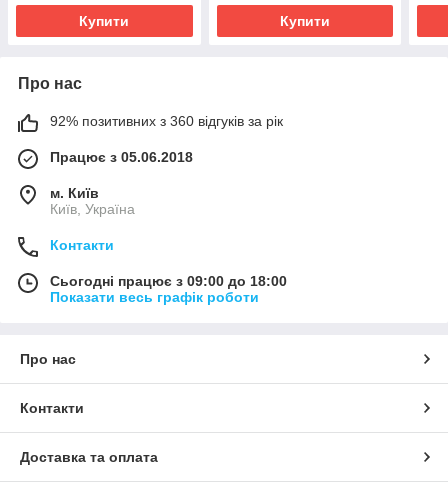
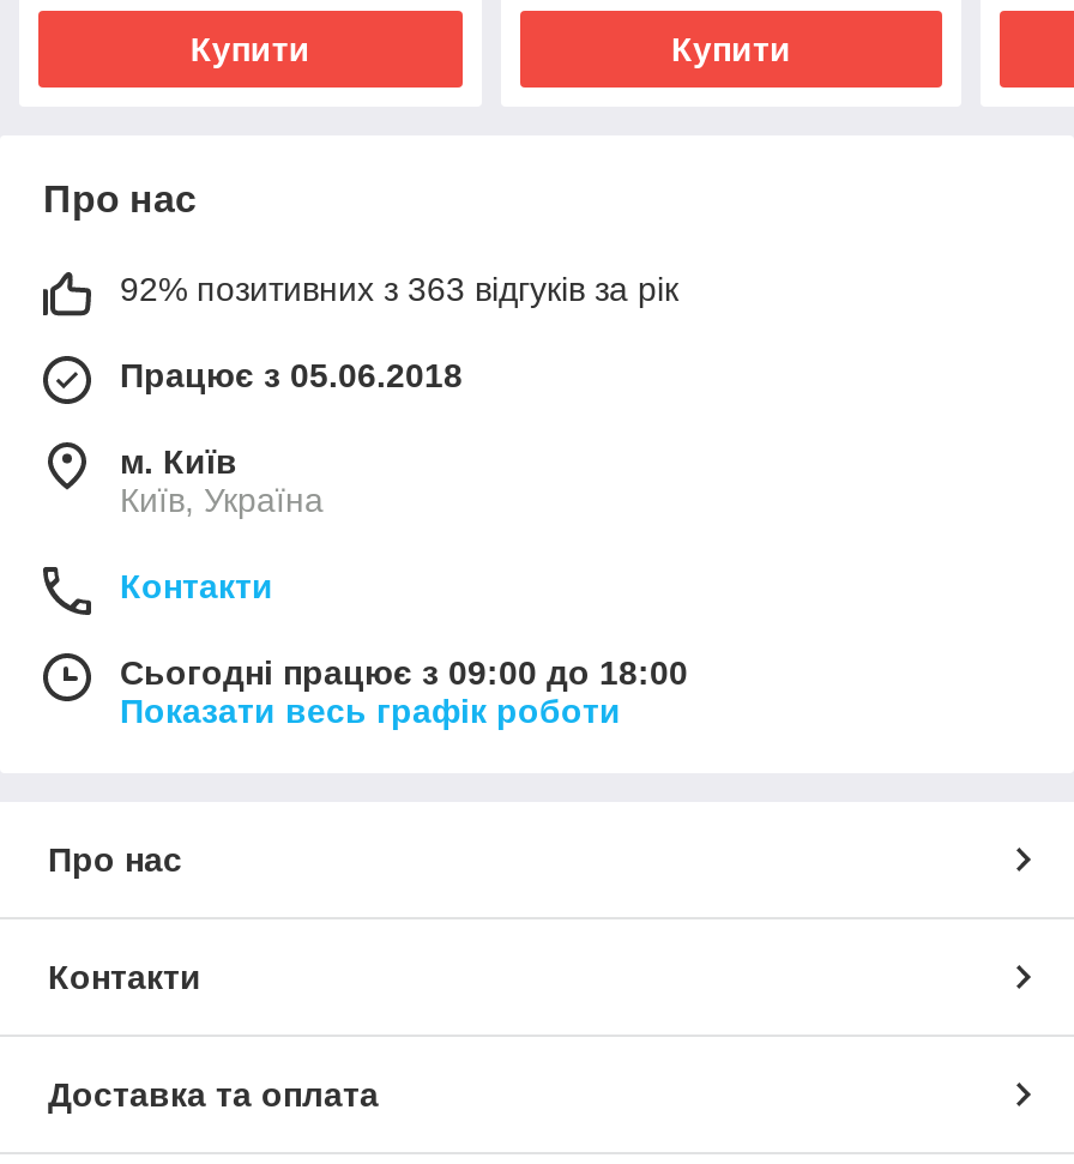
- 92% позитивних з 360 відгуків за рік
+ 92% позитивних з 363 відгуків за рік
